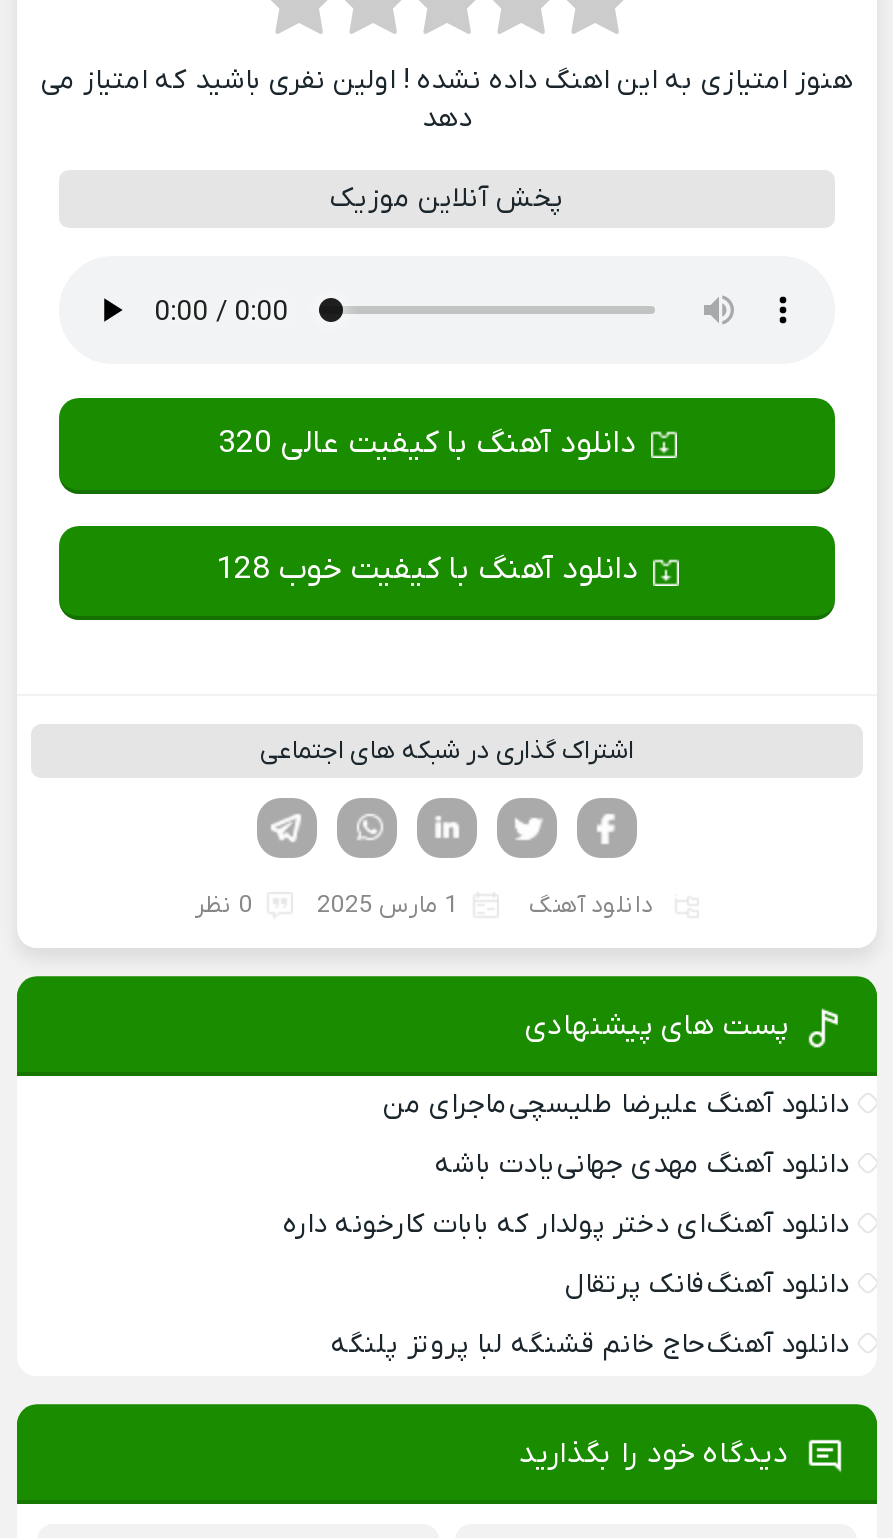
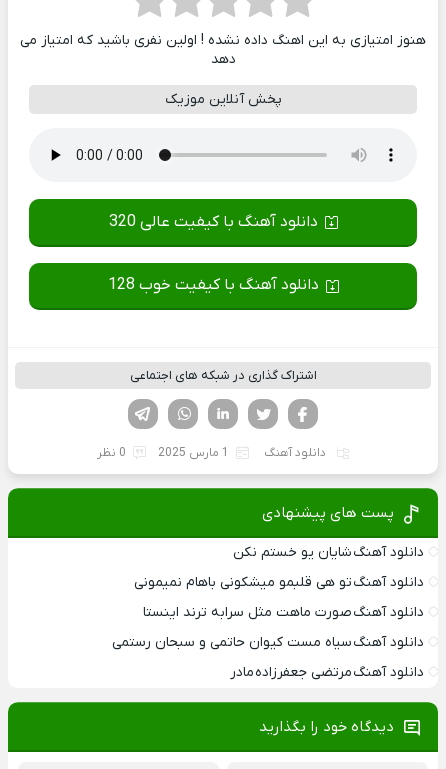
- دانلود آهنگ علیرضا طلیسچی ماجرای من
+ دانلود آهنگ شایان یو خستم نکن

- دانلود آهنگ مهدی جهانی یادت باشه
+ دانلود آهنگ تو هی قلبمو میشکونی باهام نمیمونی

- دانلود آهنگ ای دختر پولدار که بابات کارخونه داره
+ دانلود آهنگ صورت ماهت مثل سرابه ترند اینستا

- دانلود آهنگ فانک پرتقال
+ دانلود آهنگ سیاه مست کیوان حاتمی و سبحان رستمی

- دانلود آهنگ حاج خانم قشنگه لبا پروتز پلنگه
+ دانلود آهنگ مرتضی جعفرزاده مادر
